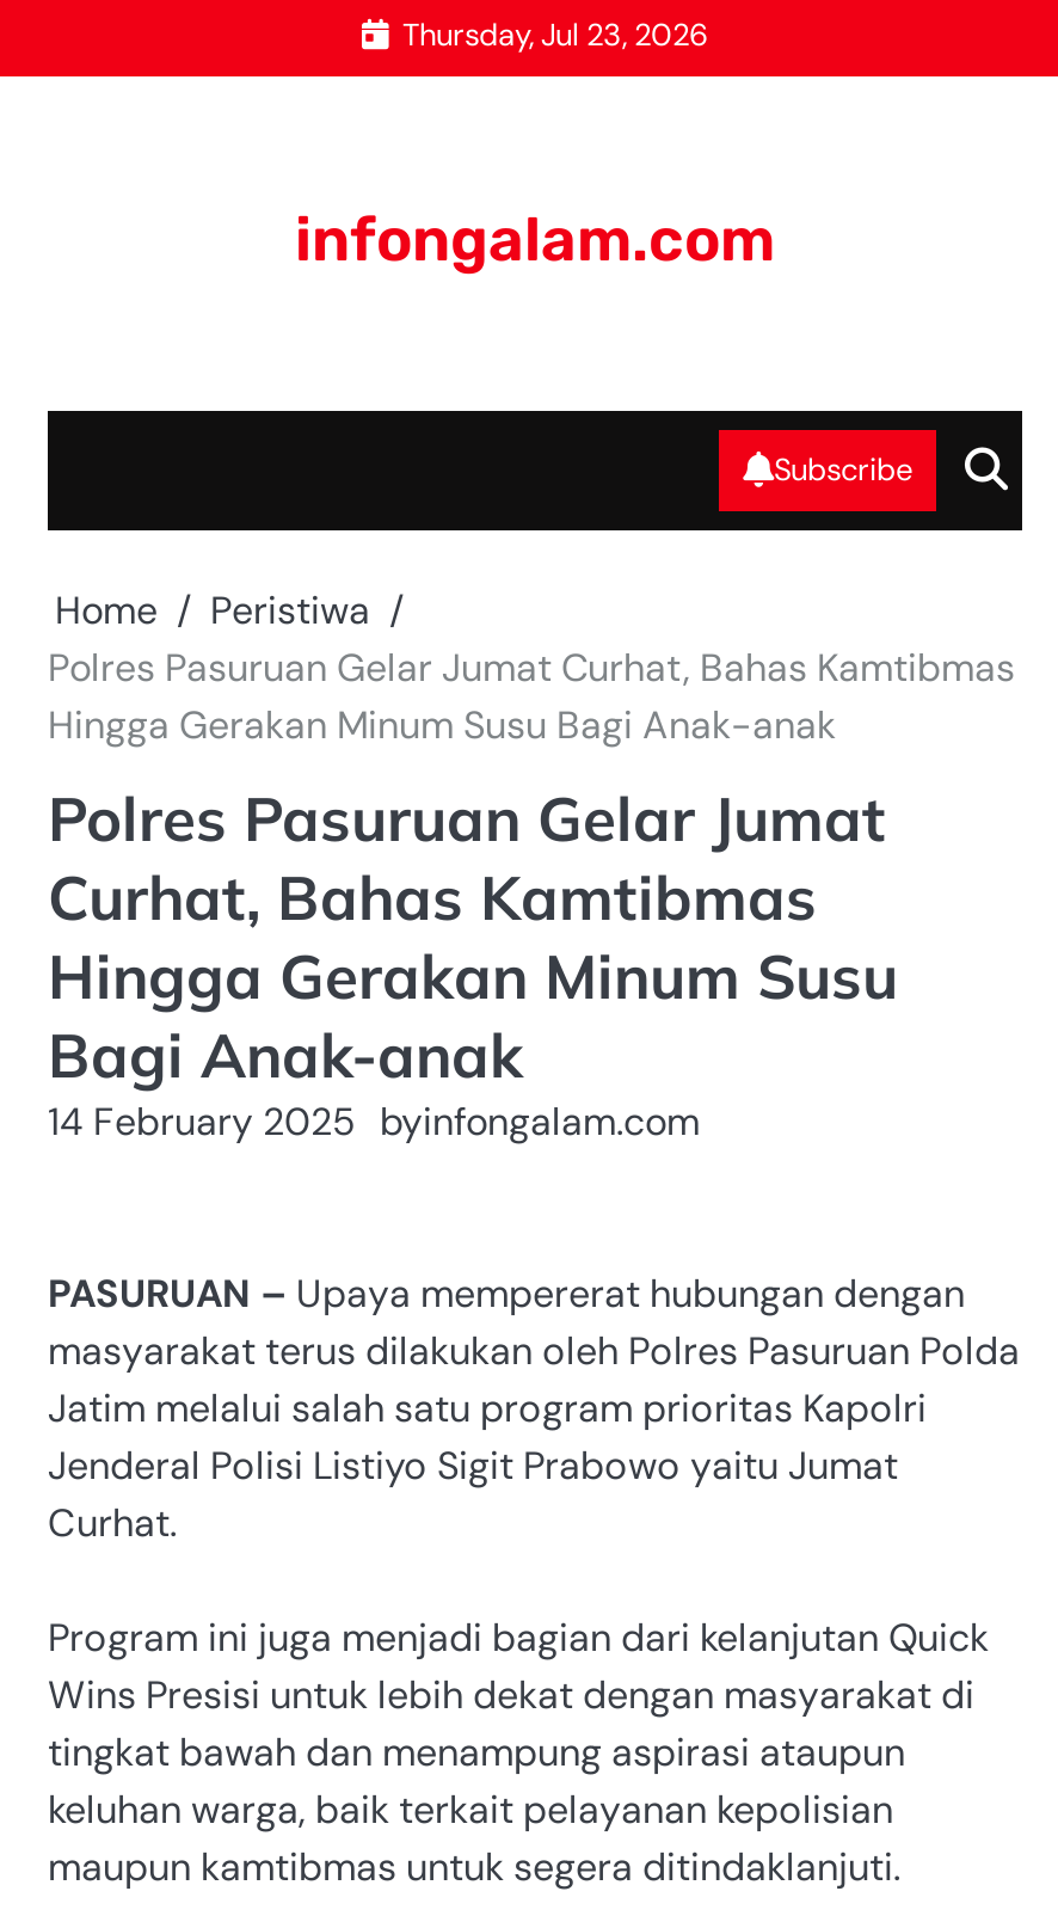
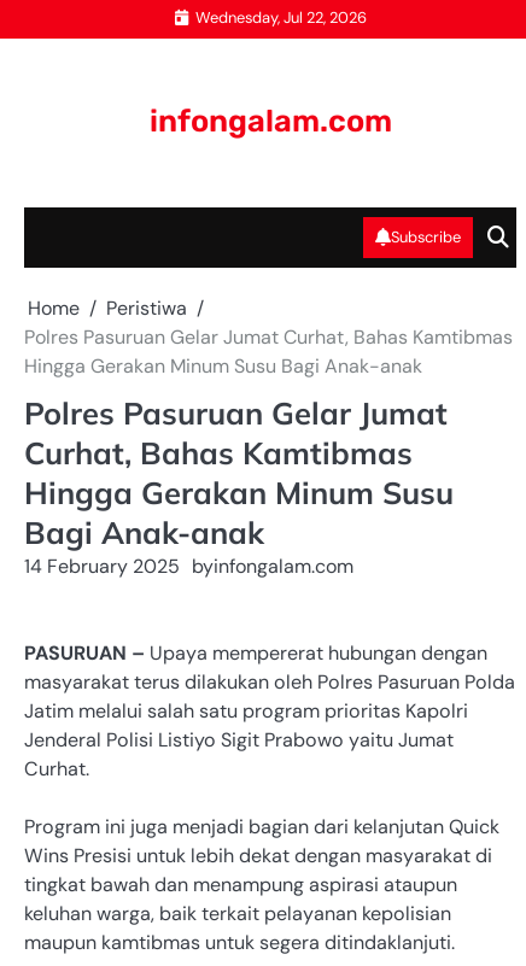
- Thursday, Jul 23, 2026
+ Wednesday, Jul 22, 2026
